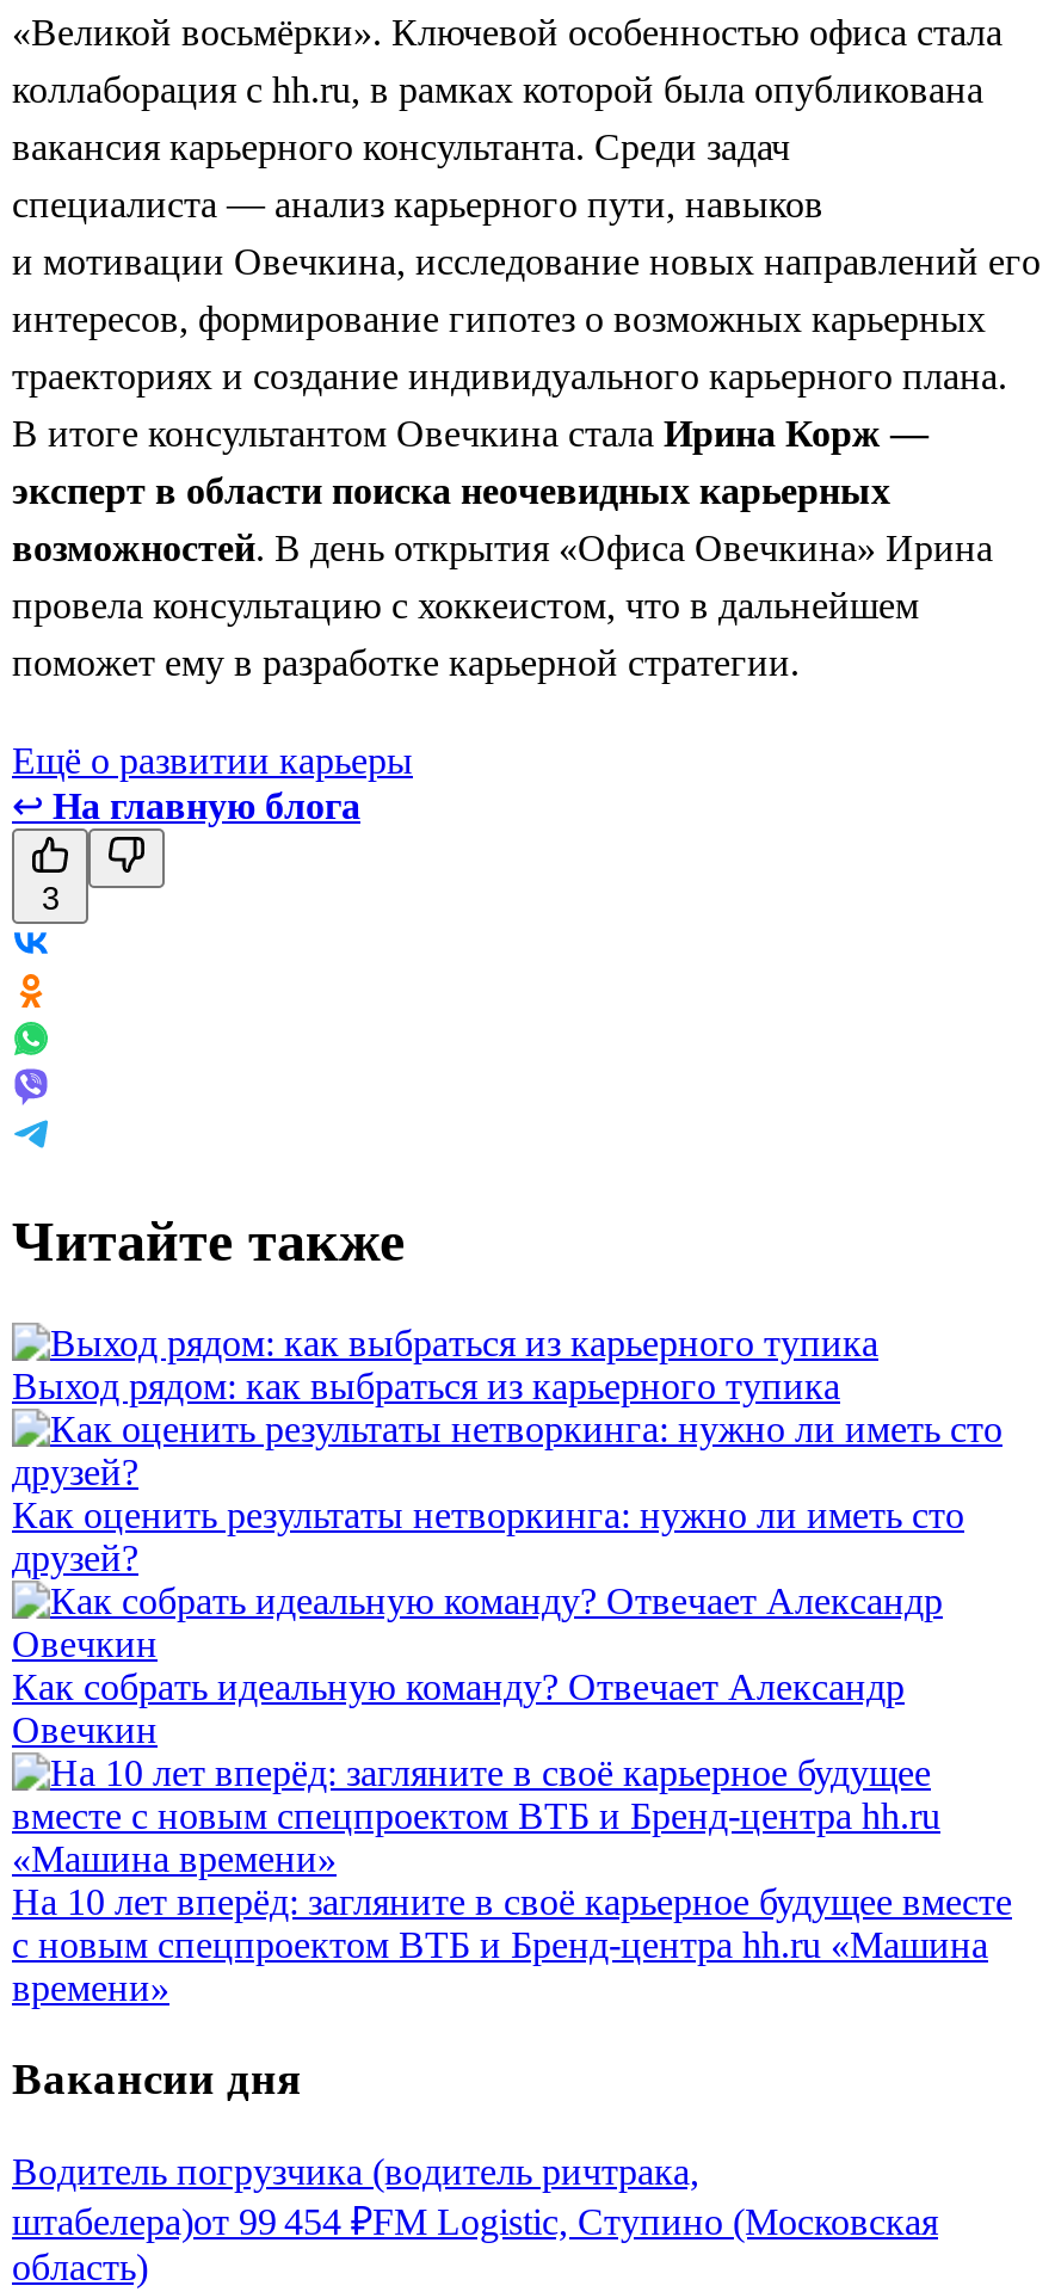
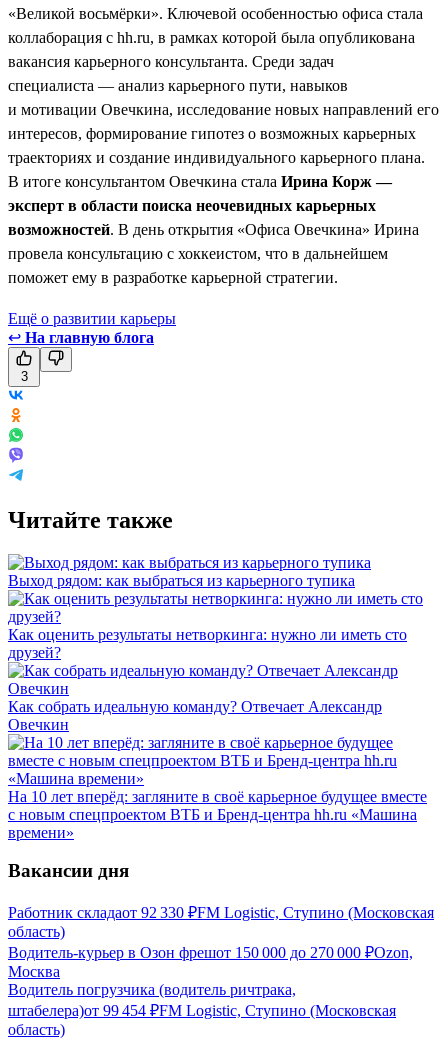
+ Работник складаот 92 330 ₽FM Logistic, Ступино (Московская
+ область)
+ Водитель-курьер в Озон фрешот 150 000 до 270 000 ₽Ozon,
+ Москва
